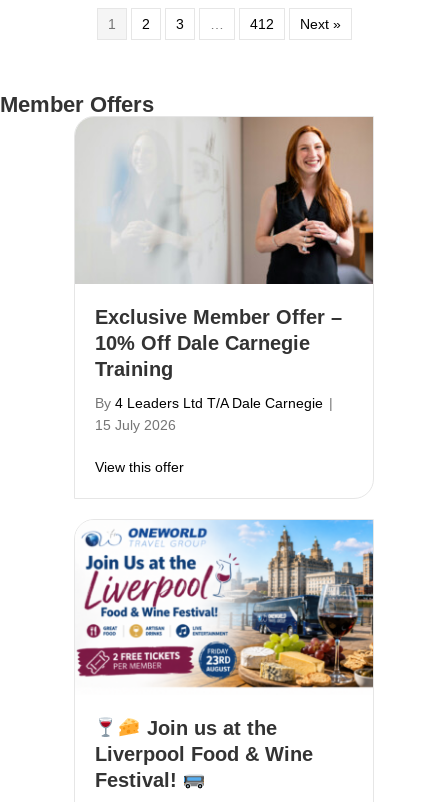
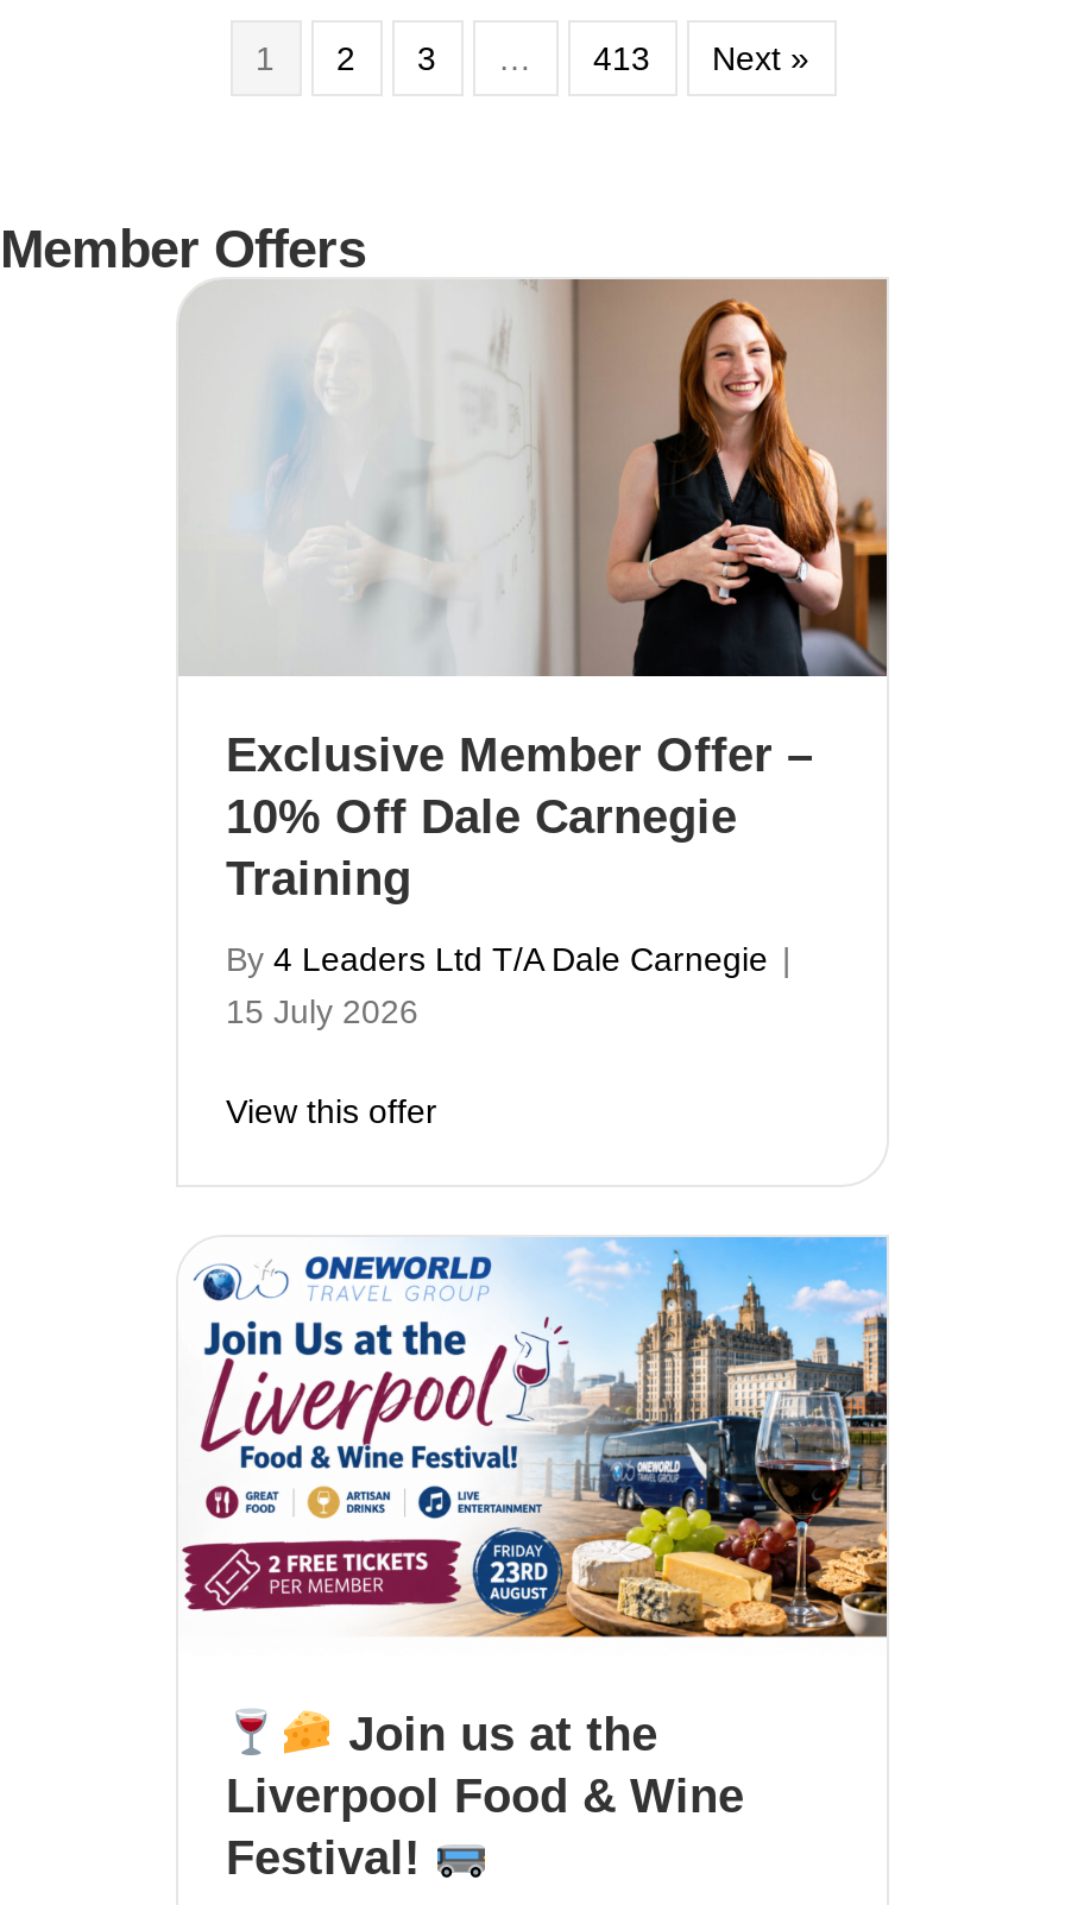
- 412
+ 413
